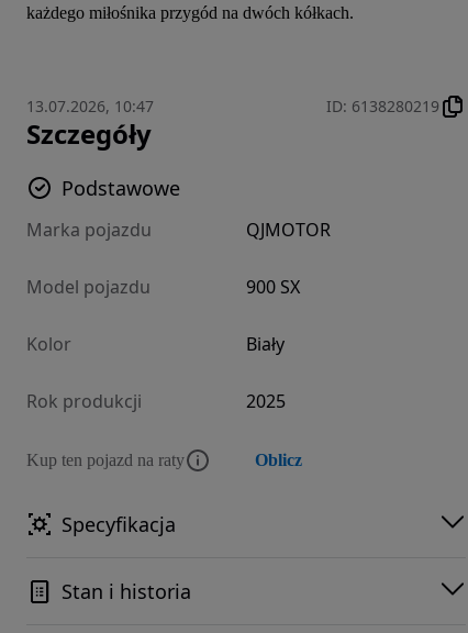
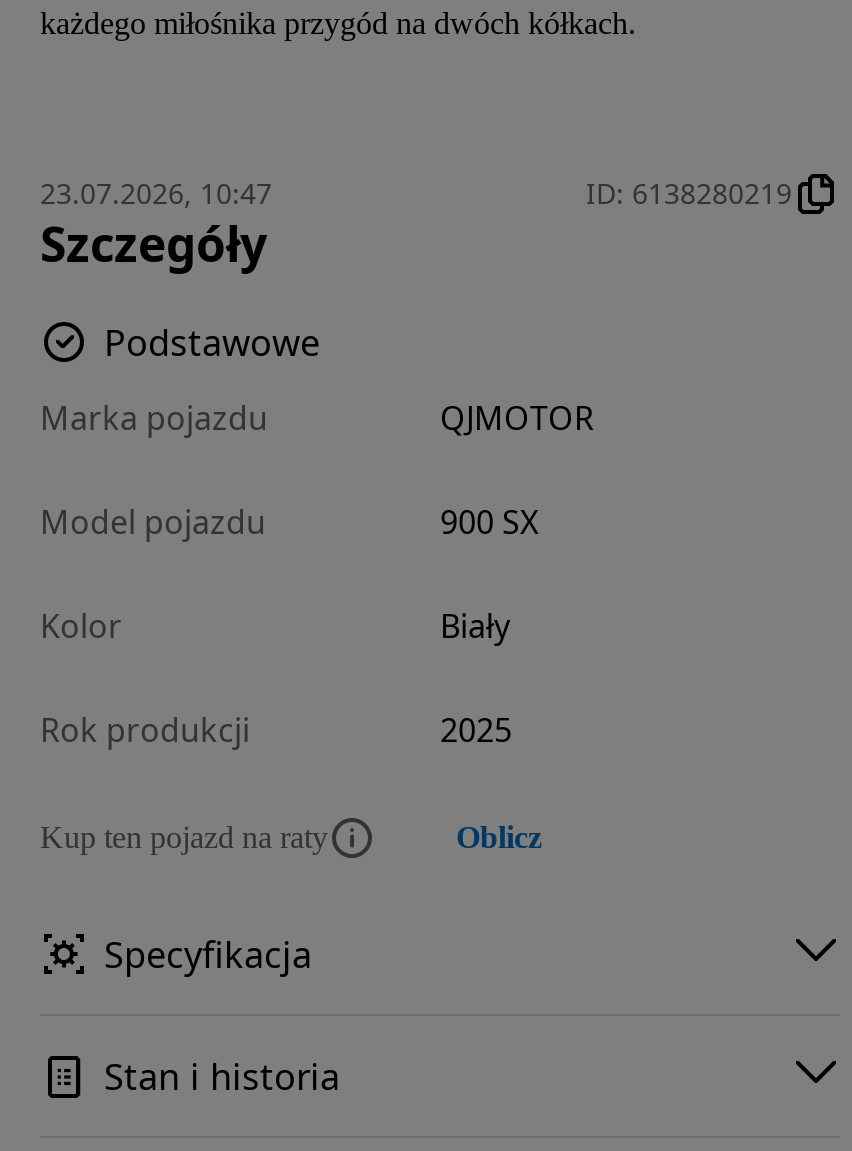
- 13.07.2026, 10:47
+ 23.07.2026, 10:47
